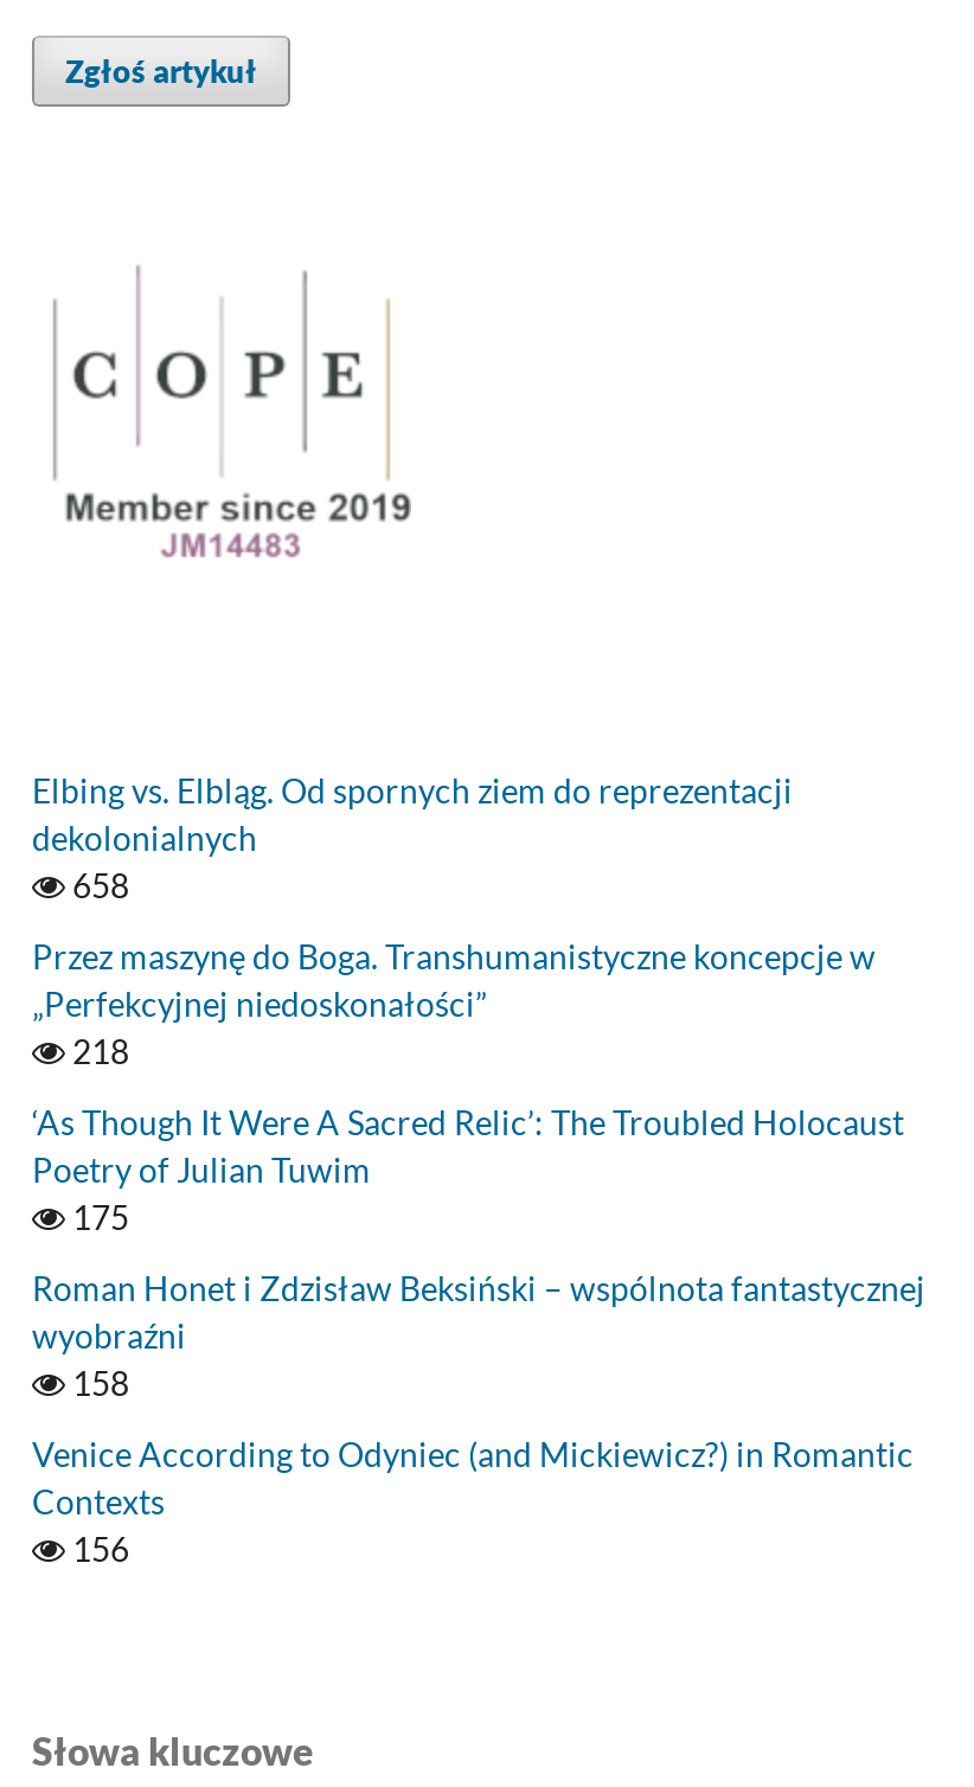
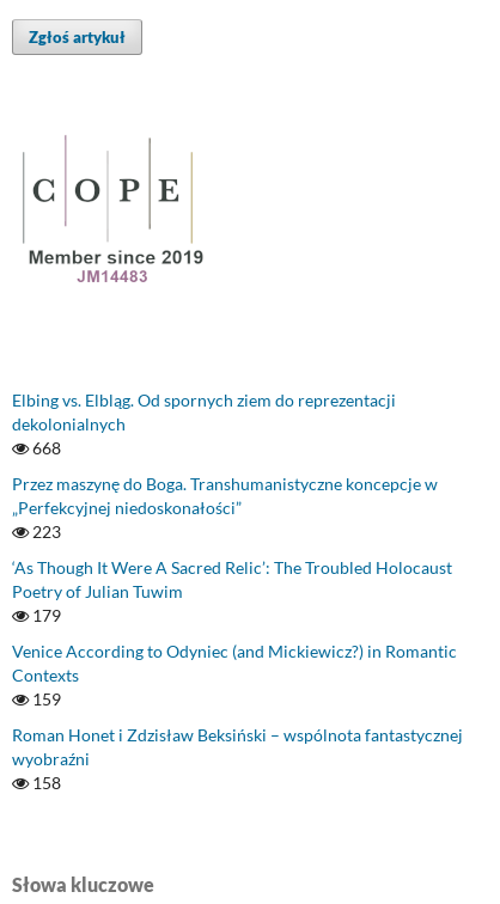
- 658
+ 668

- 218
+ 223

- 175
+ 179
+ 159

moved down: Roman Honet i Zdzisław Beksiński – wspólnota fantastycznej | wyobraźni | 158

moved up: Venice According to Odyniec (and Mickiewicz?) in Romantic | Contexts

- 156
